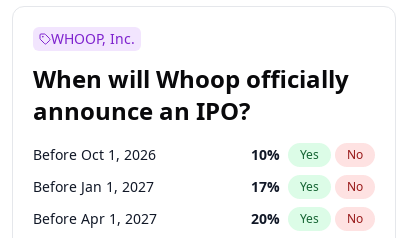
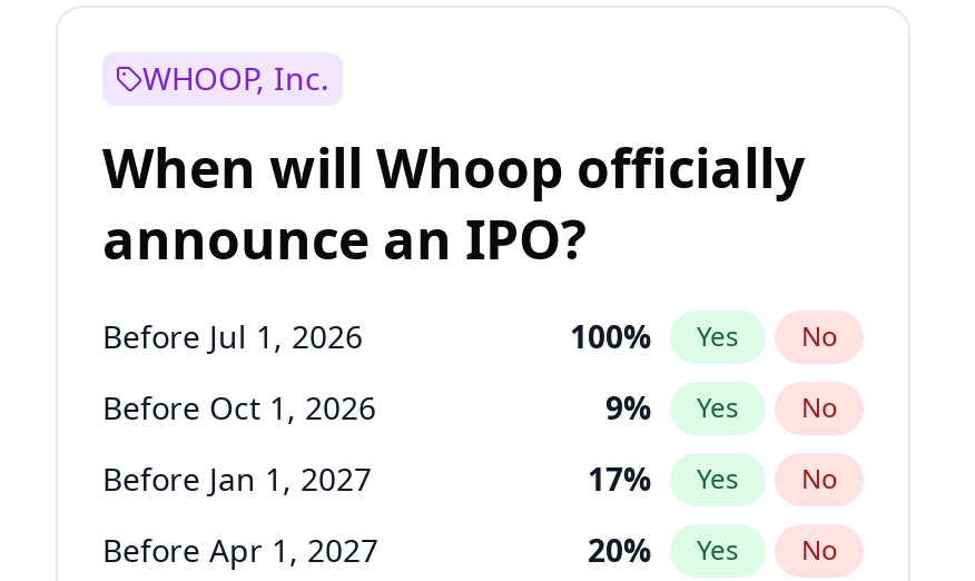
+ Before Jul 1, 2026
+ 100%
+ Yes
+ No

- 10% Yes No
+ 9% Yes No
